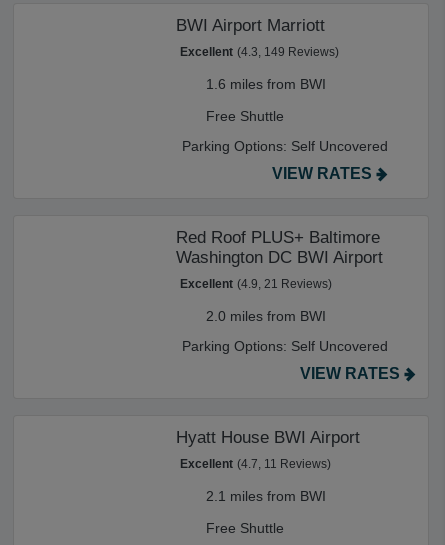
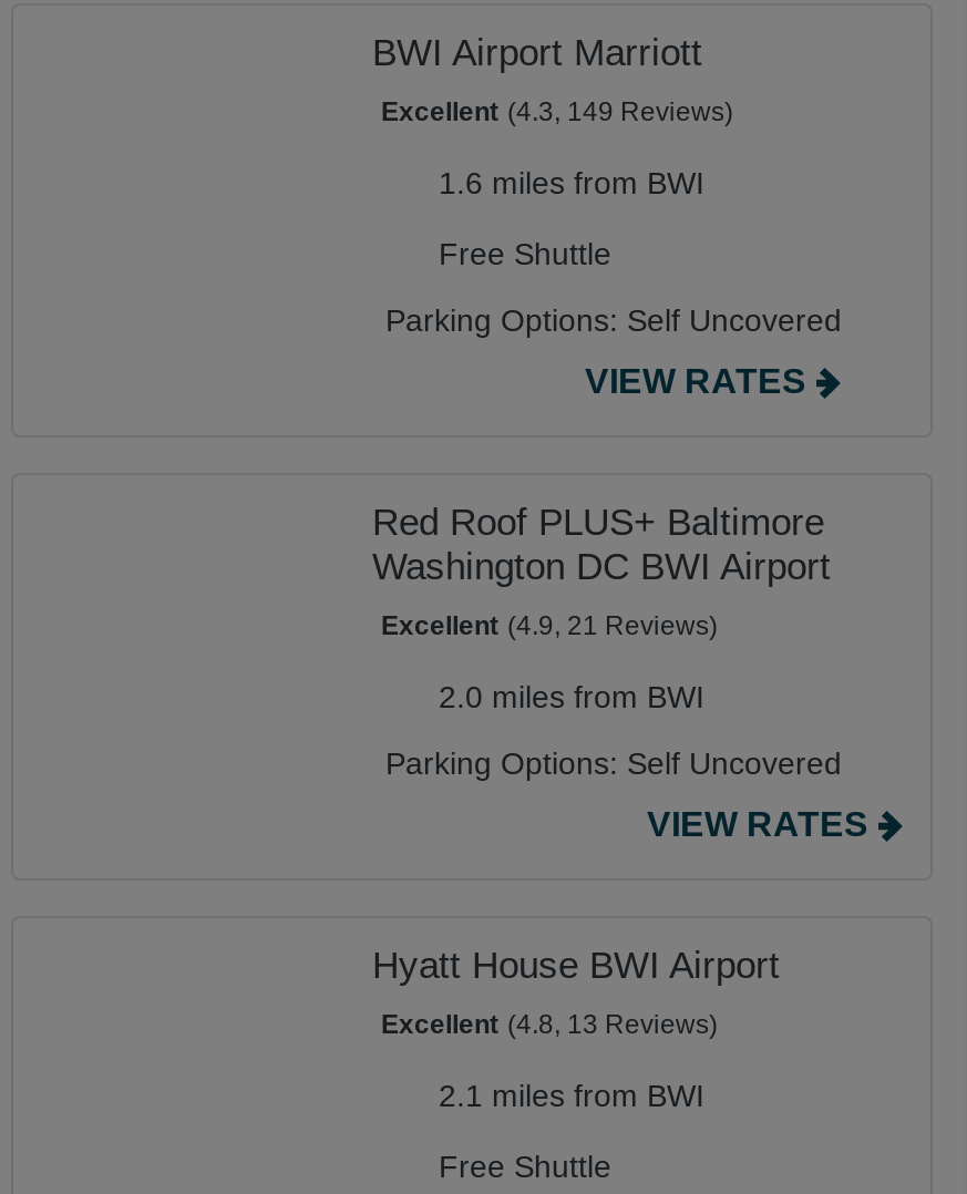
- Excellent (4.7, 11 Reviews)
+ Excellent (4.8, 13 Reviews)
